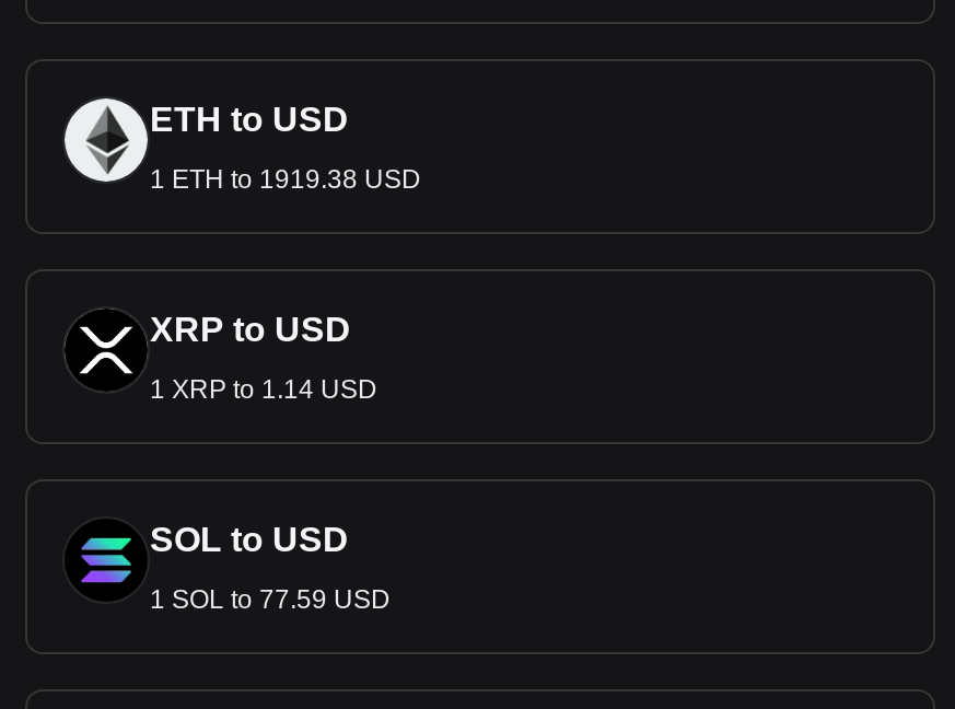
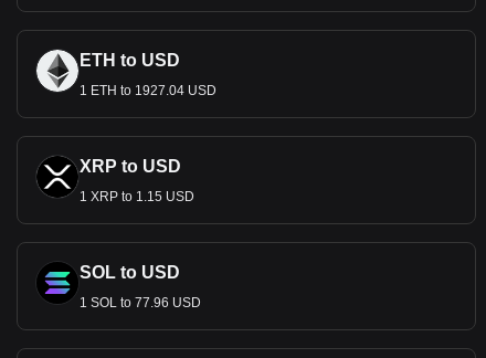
- 1 ETH to 1919.38 USD
+ 1 ETH to 1927.04 USD

- 1 XRP to 1.14 USD
+ 1 XRP to 1.15 USD

- 1 SOL to 77.59 USD
+ 1 SOL to 77.96 USD
